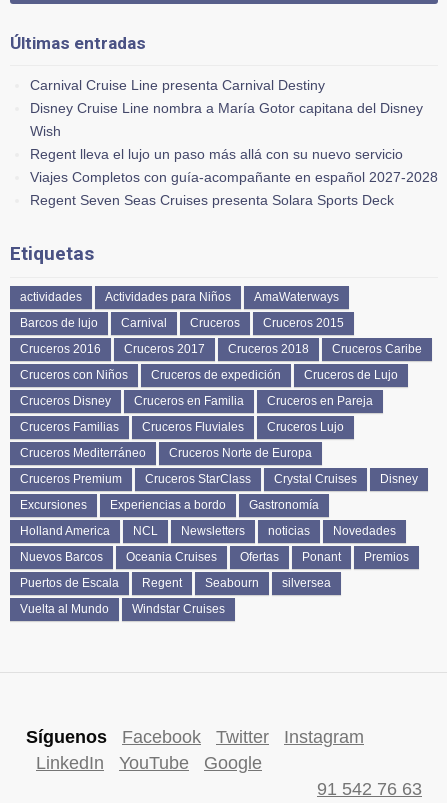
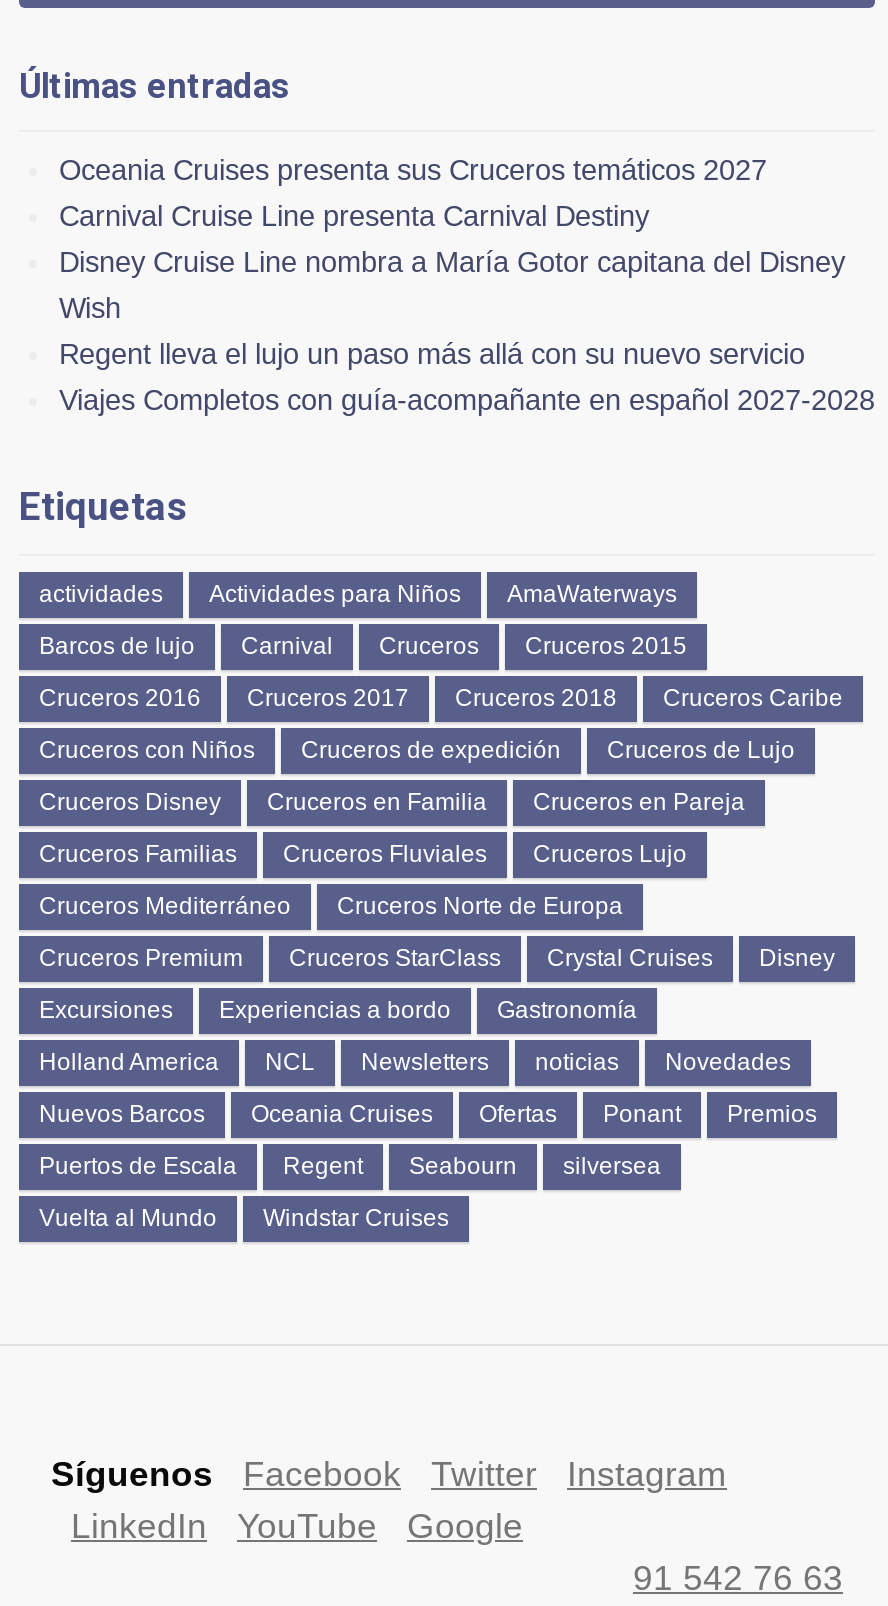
+ Oceania Cruises presenta sus Cruceros temáticos 2027

moved down: Carnival Cruise Line presenta Carnival Destiny | Disney Cruise Line nombra a María Gotor capitana del Disney | Wish | Regent lleva el lujo un paso más allá con su nuevo servicio | Viajes Completos con guía-acompañante en español 2027-2028

- Regent Seven Seas Cruises presenta Solara Sports Deck
